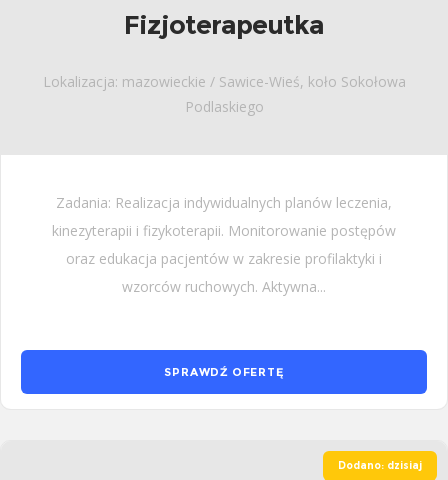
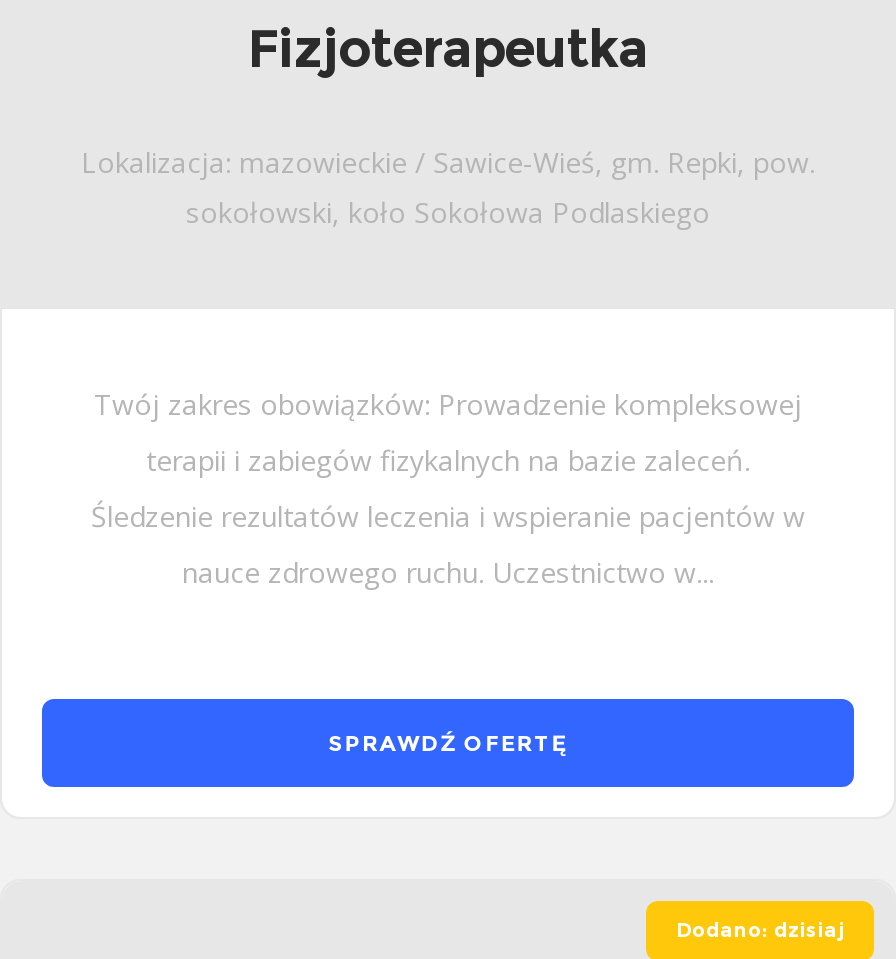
- Lokalizacja: mazowieckie / Sawice-Wieś, koło Sokołowa
- Podlaskiego
+ Lokalizacja: mazowieckie / Sawice-Wieś, gm. Repki, pow.
+ sokołowski, koło Sokołowa Podlaskiego

- Zadania: Realizacja indywidualnych planów leczenia,
+ Twój zakres obowiązków: Prowadzenie kompleksowej

- kinezyterapii i fizykoterapii. Monitorowanie postępów
+ terapii i zabiegów fizykalnych na bazie zaleceń.

- oraz edukacja pacjentów w zakresie profilaktyki i
+ Śledzenie rezultatów leczenia i wspieranie pacjentów w

- wzorców ruchowych. Aktywna...
+ nauce zdrowego ruchu. Uczestnictwo w...
